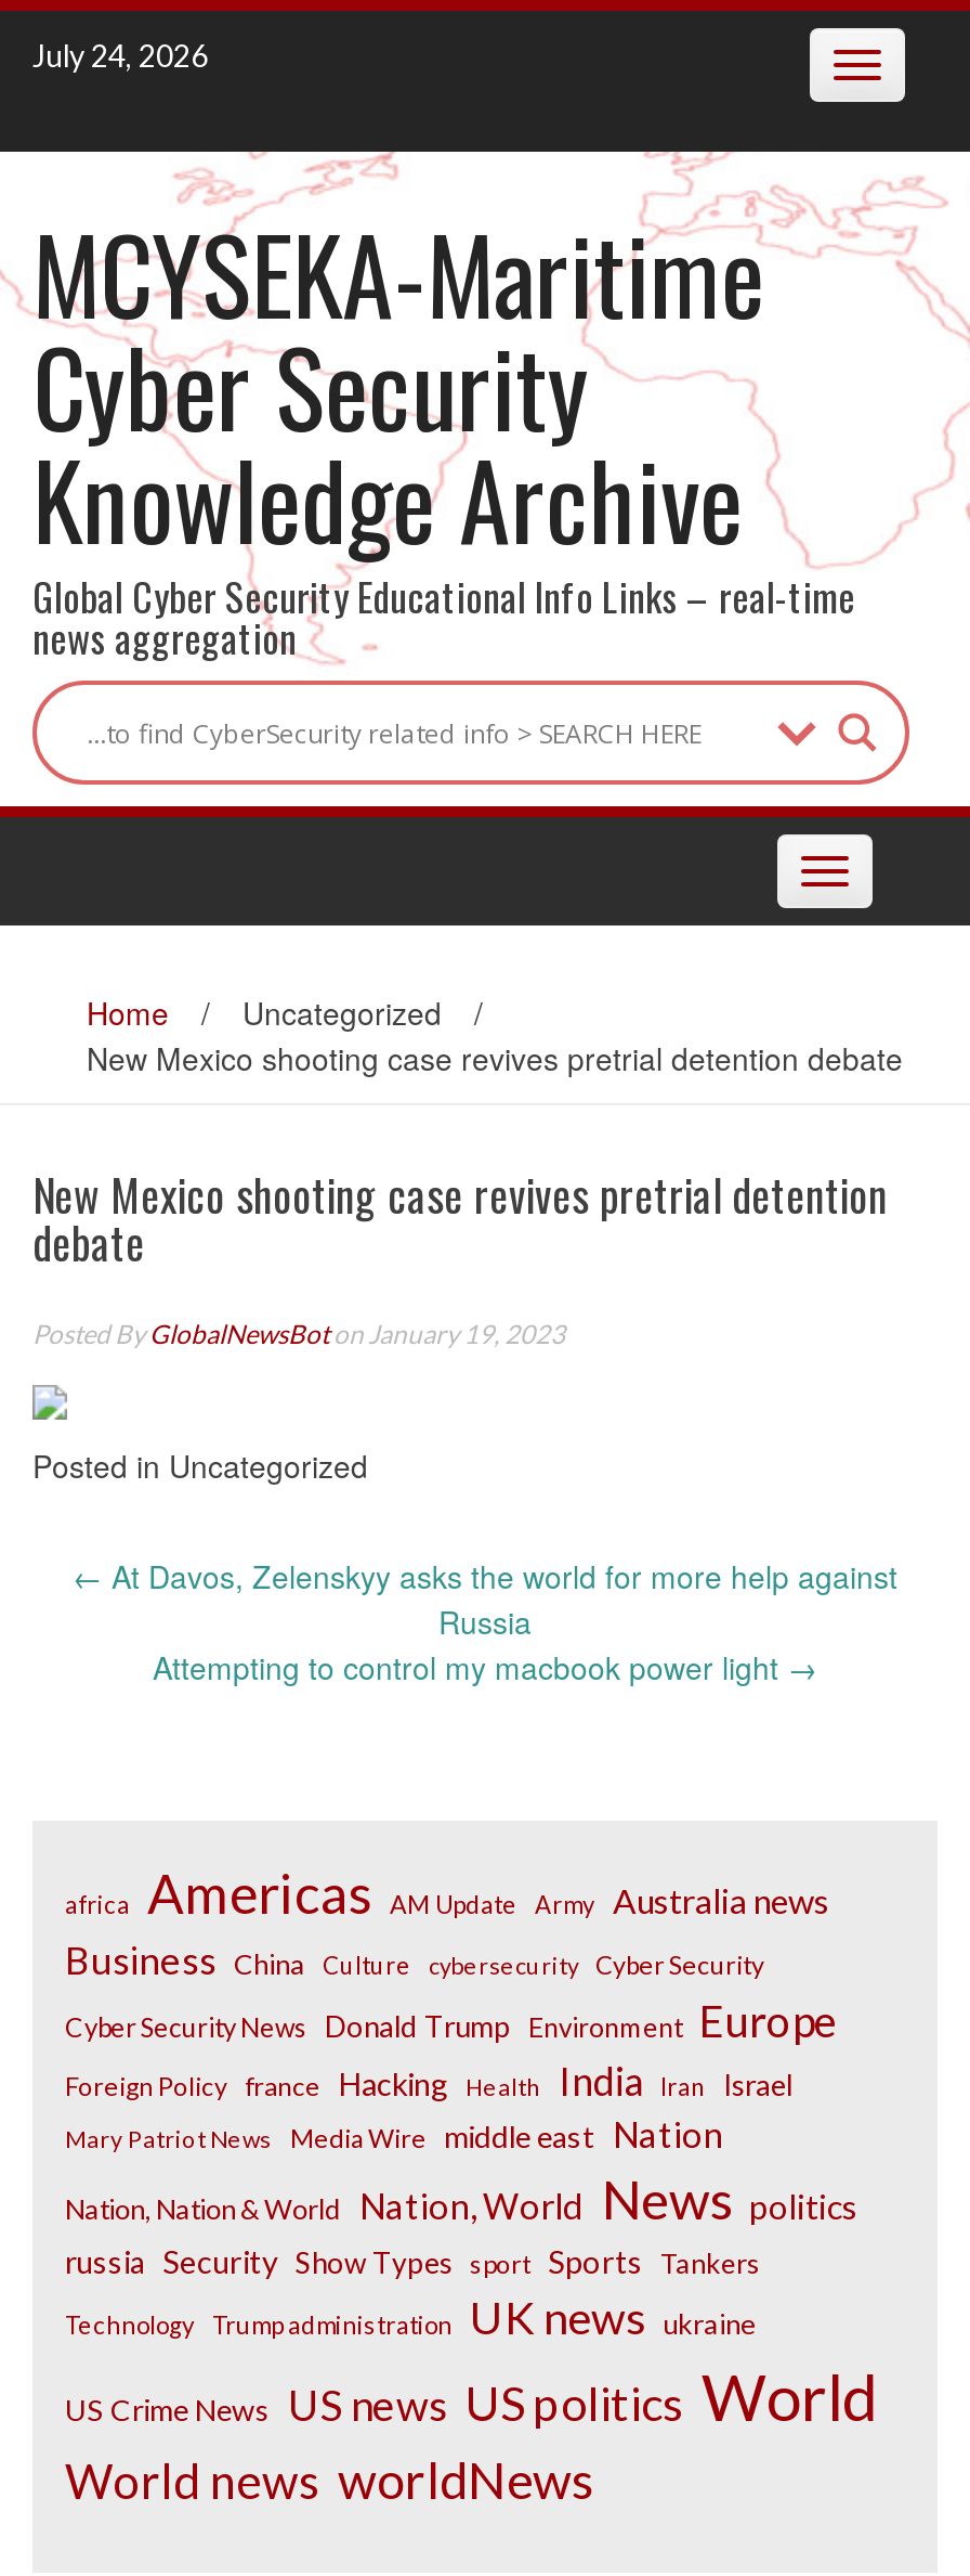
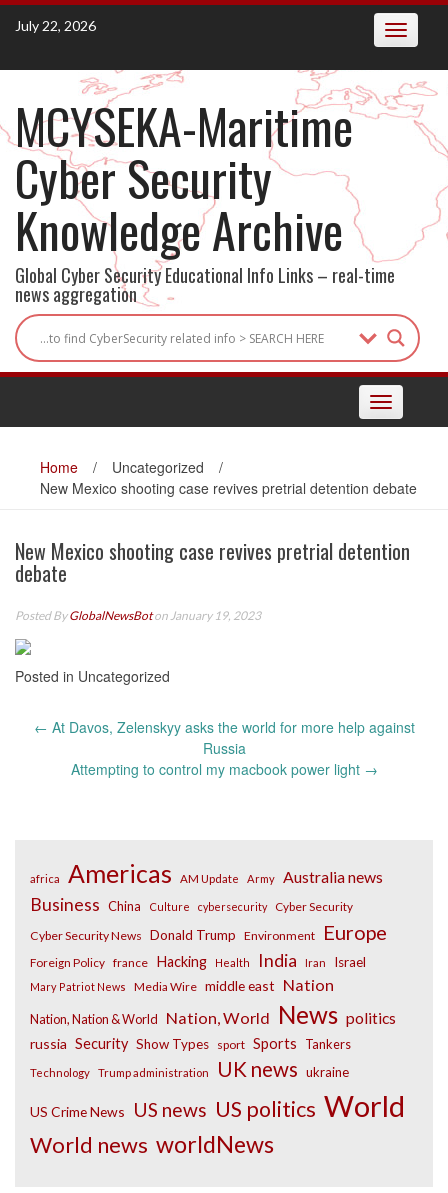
- July 24, 2026
+ July 22, 2026
